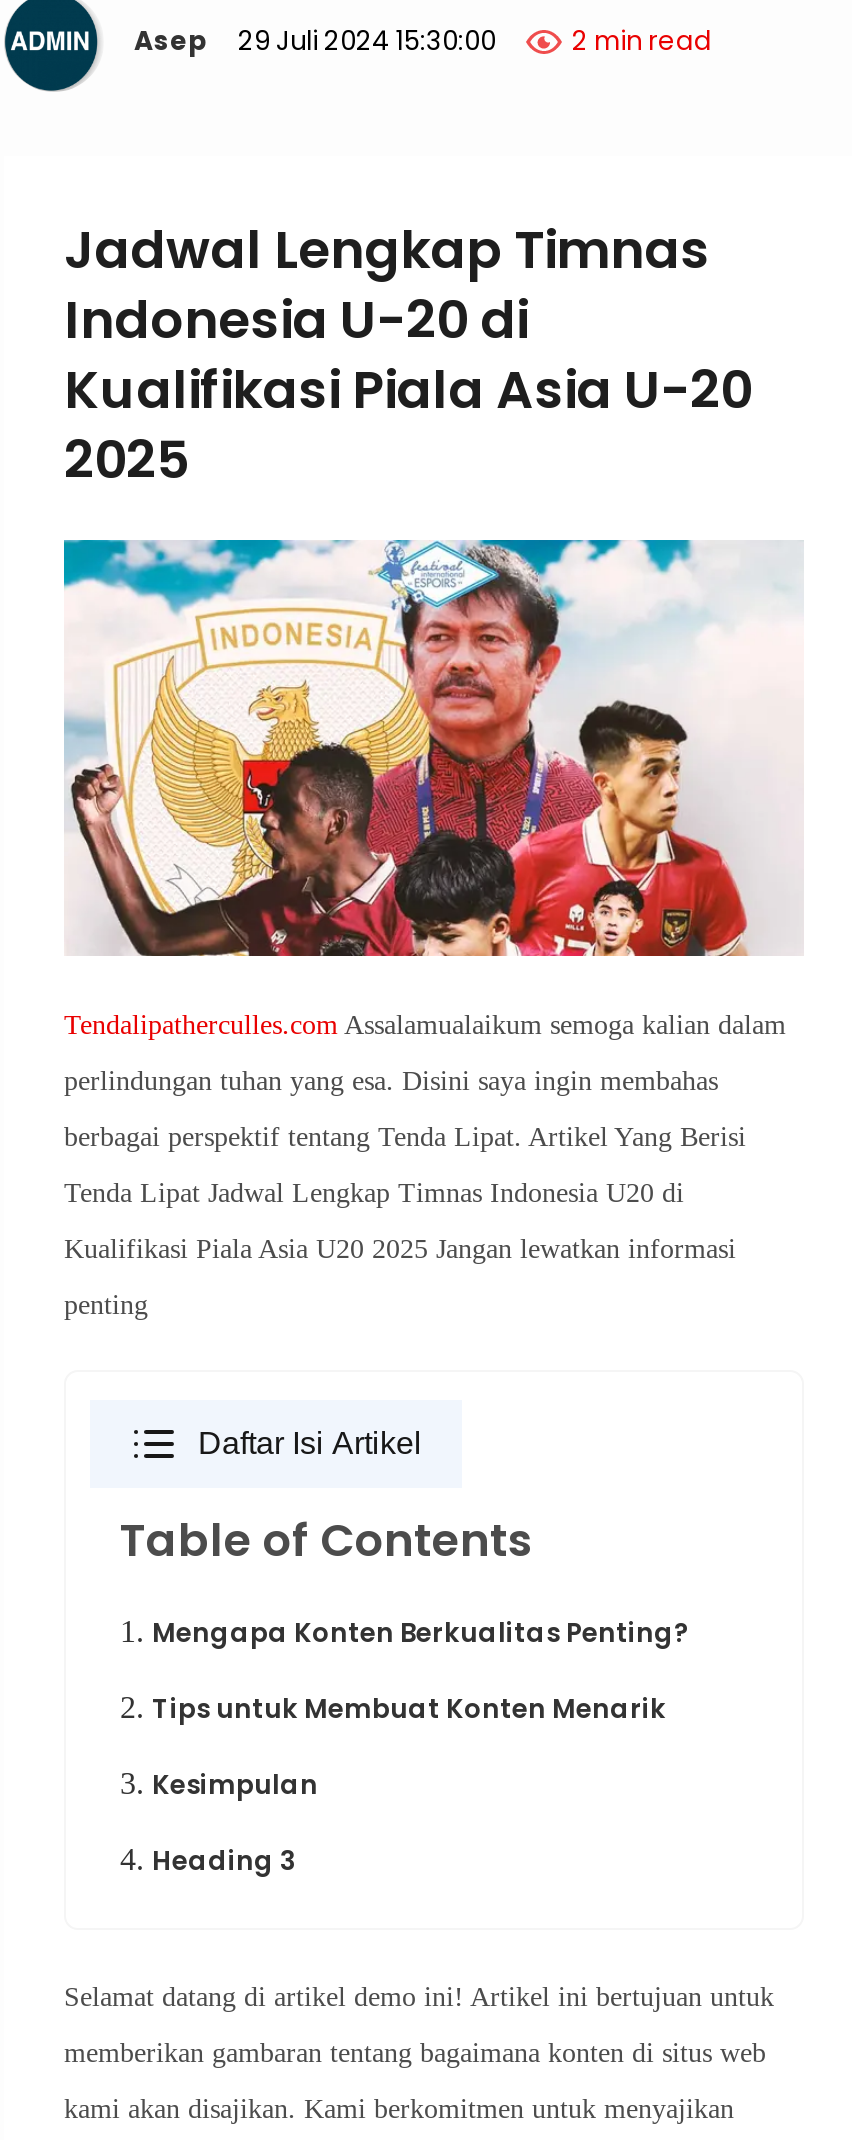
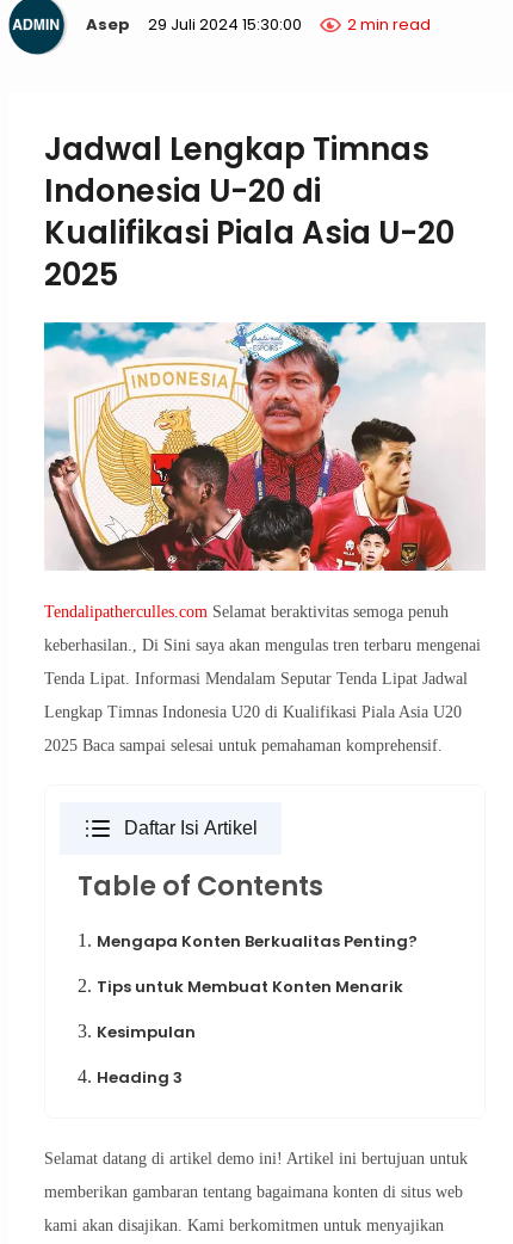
- Tendalipatherculles.com Assalamualaikum semoga kalian dalam
- perlindungan tuhan yang esa. Disini saya ingin membahas
- berbagai perspektif tentang Tenda Lipat. Artikel Yang Berisi
- Tenda Lipat Jadwal Lengkap Timnas Indonesia U20 di
- Kualifikasi Piala Asia U20 2025 Jangan lewatkan informasi
- penting
+ Tendalipatherculles.com Selamat beraktivitas semoga penuh
+ keberhasilan., Di Sini saya akan mengulas tren terbaru mengenai
+ Tenda Lipat. Informasi Mendalam Seputar Tenda Lipat Jadwal
+ Lengkap Timnas Indonesia U20 di Kualifikasi Piala Asia U20
+ 2025 Baca sampai selesai untuk pemahaman komprehensif.
